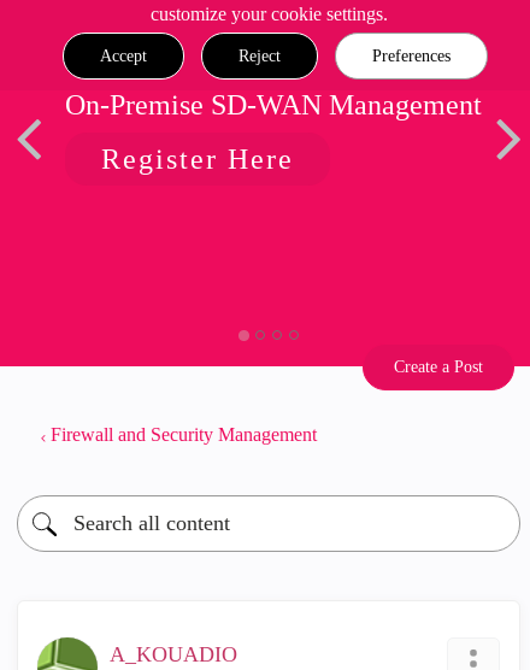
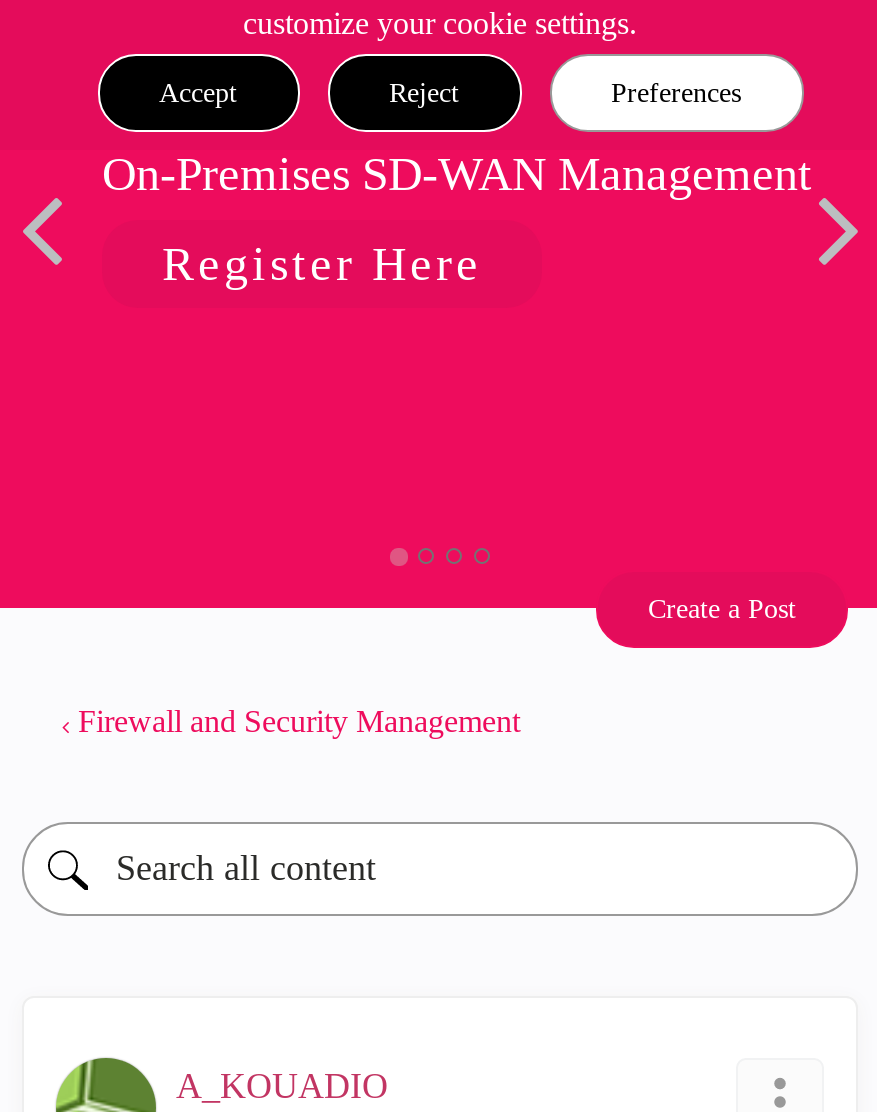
- On-Premise SD-WAN Management
+ On-Premises SD-WAN Management
